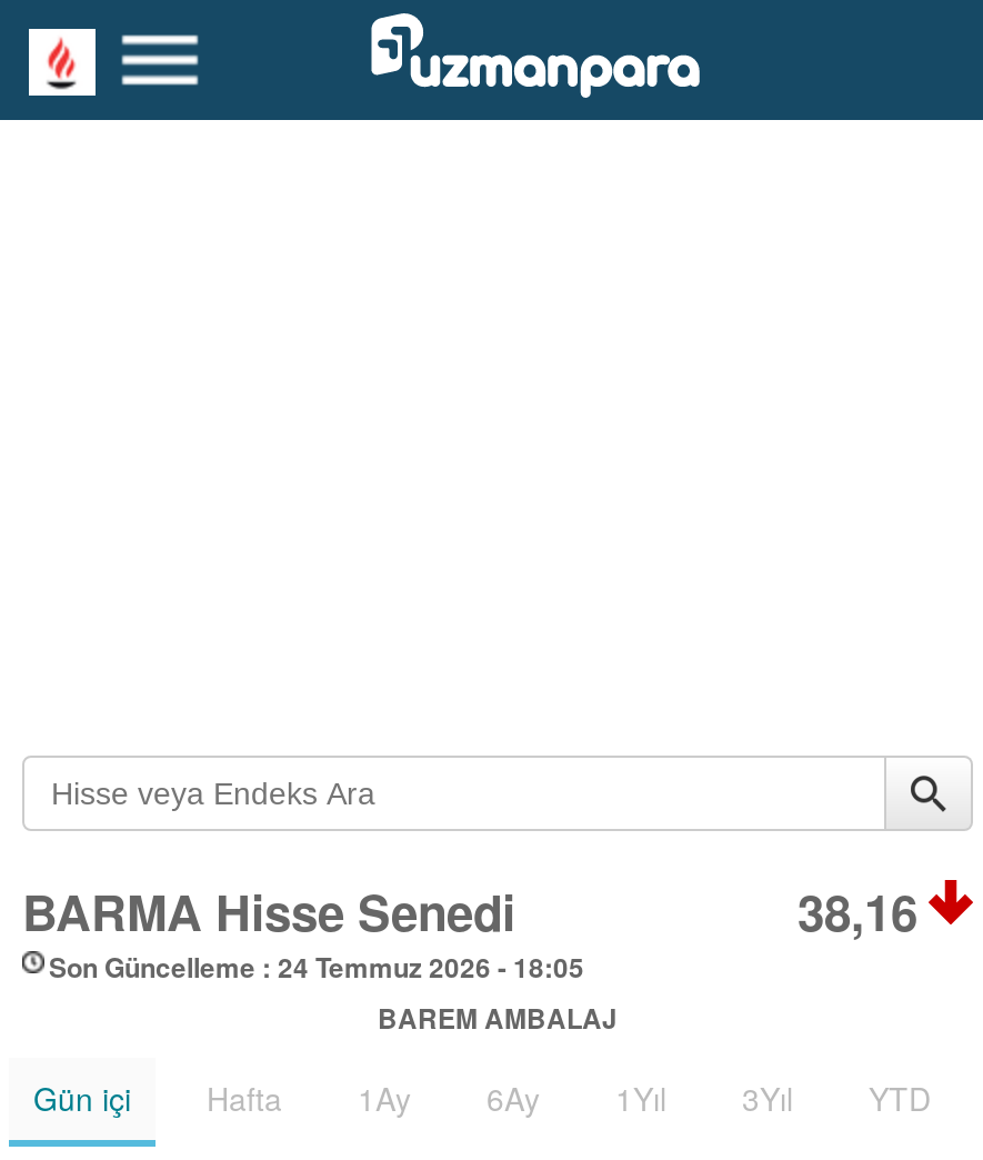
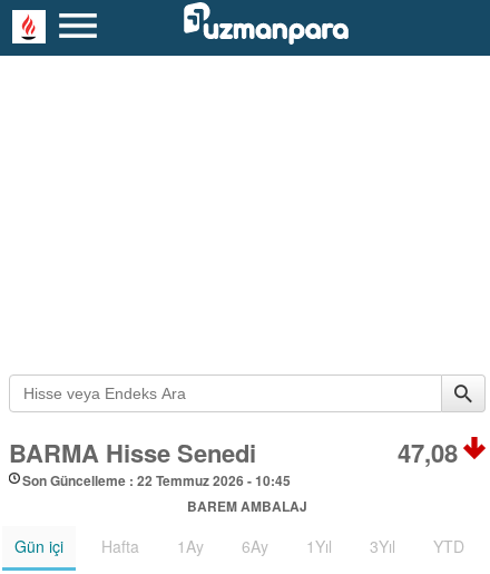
- 38,16
+ 47,08

- Son Güncelleme : 24 Temmuz 2026 - 18:05
+ Son Güncelleme : 22 Temmuz 2026 - 10:45
